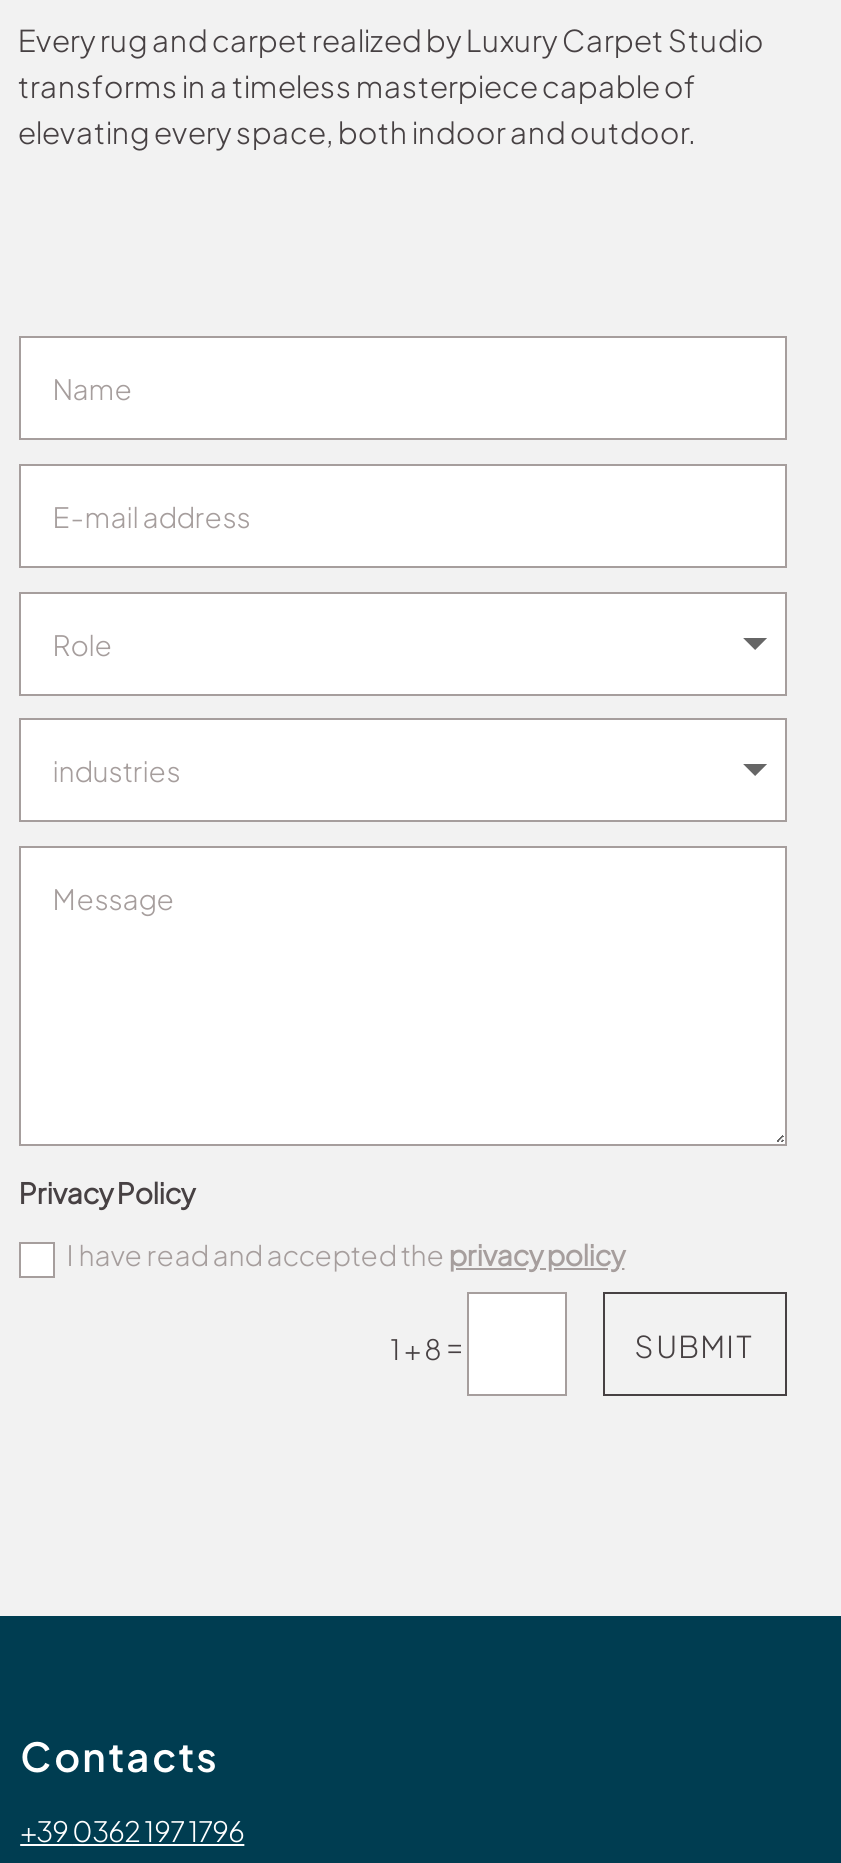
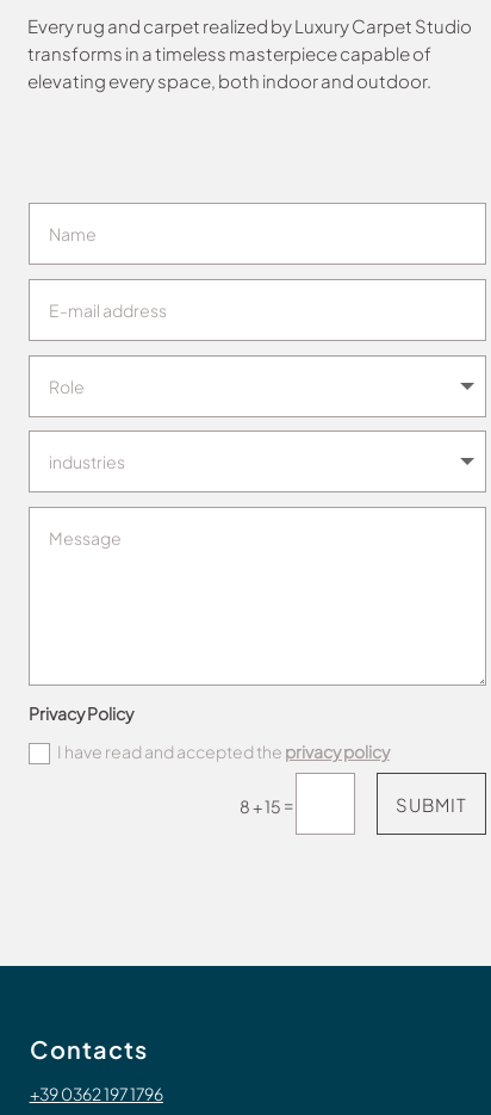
- 1 + 8 =
+ 8 + 15 =
